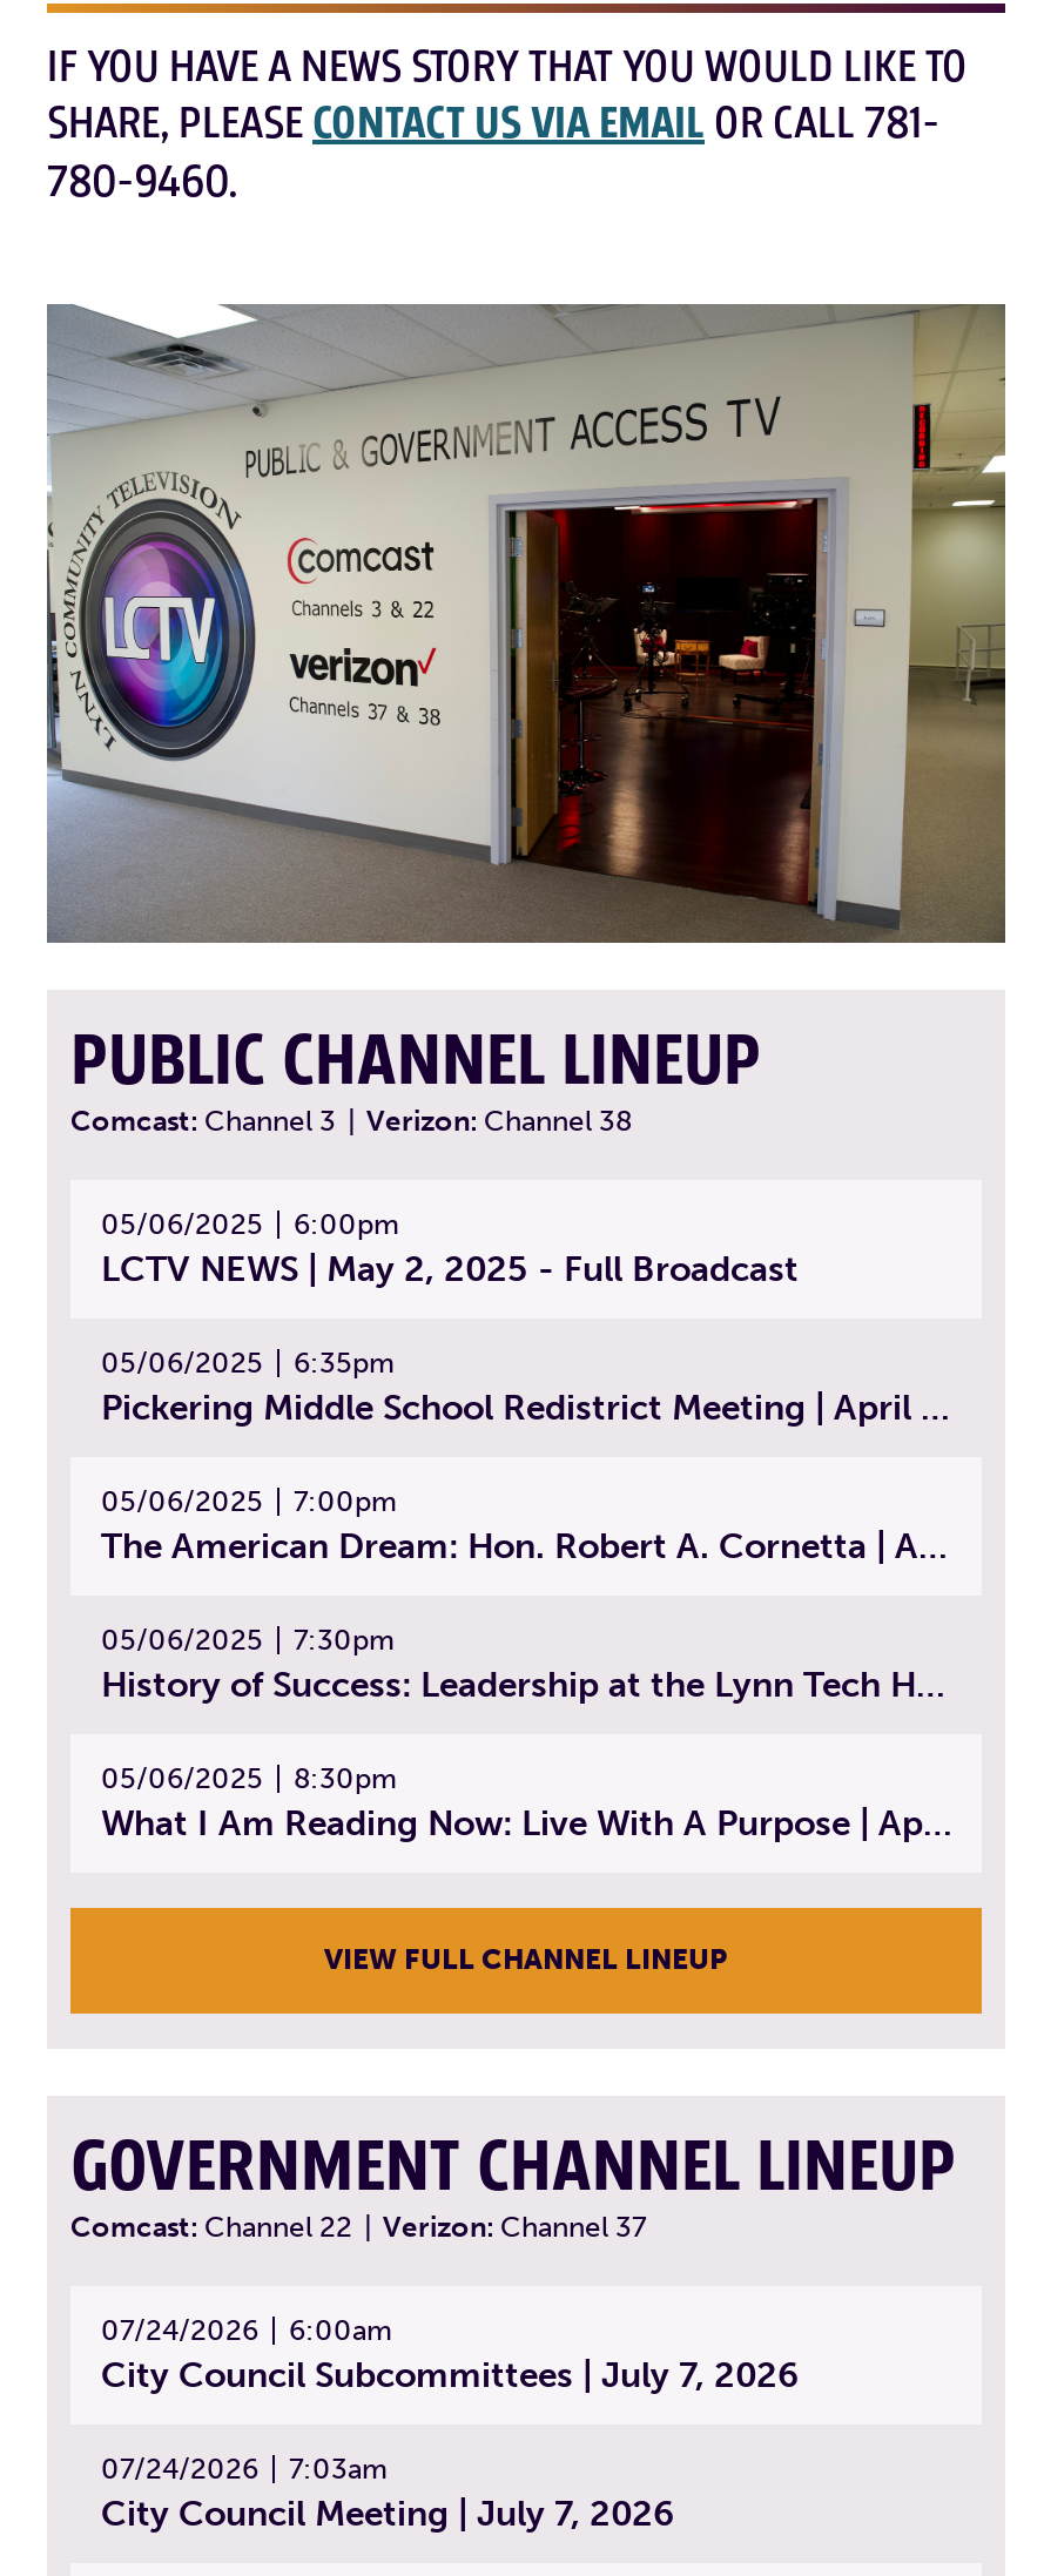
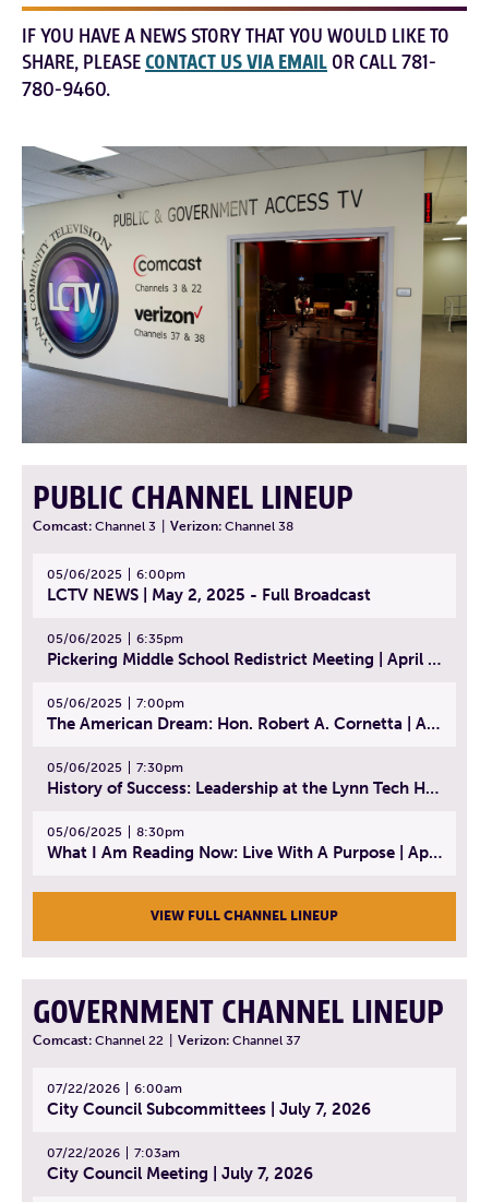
- 07/24/2026 6:00am
+ 07/22/2026 6:00am

- 07/24/2026 7:03am
+ 07/22/2026 7:03am
